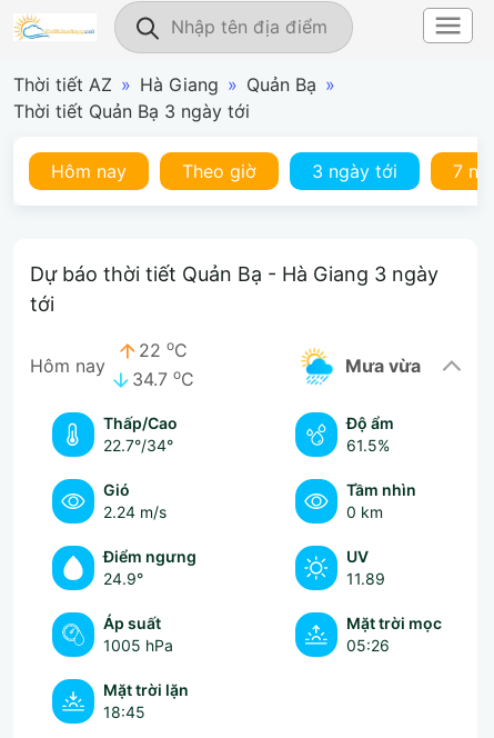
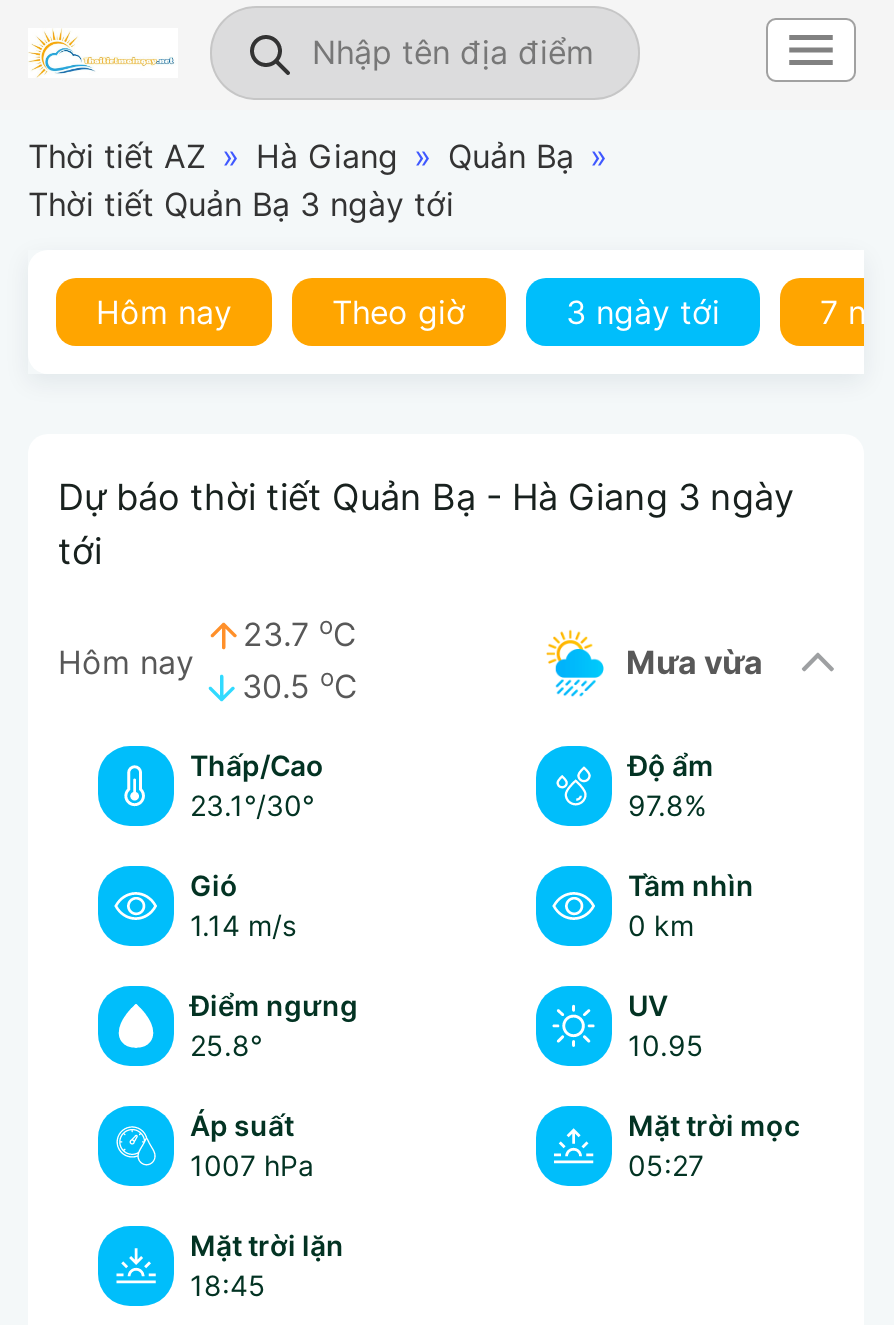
- 22 oC
+ 23.7 oC

- Hôm nay 34.7 oC
+ Hôm nay 30.5 oC

- 22.7°/34°
+ 23.1°/30°

- 61.5%
+ 97.8%

- 2.24 m/s
+ 1.14 m/s

- 24.9°
+ 25.8°

- 11.89
+ 10.95

- 1005 hPa
+ 1007 hPa

- 05:26
+ 05:27
